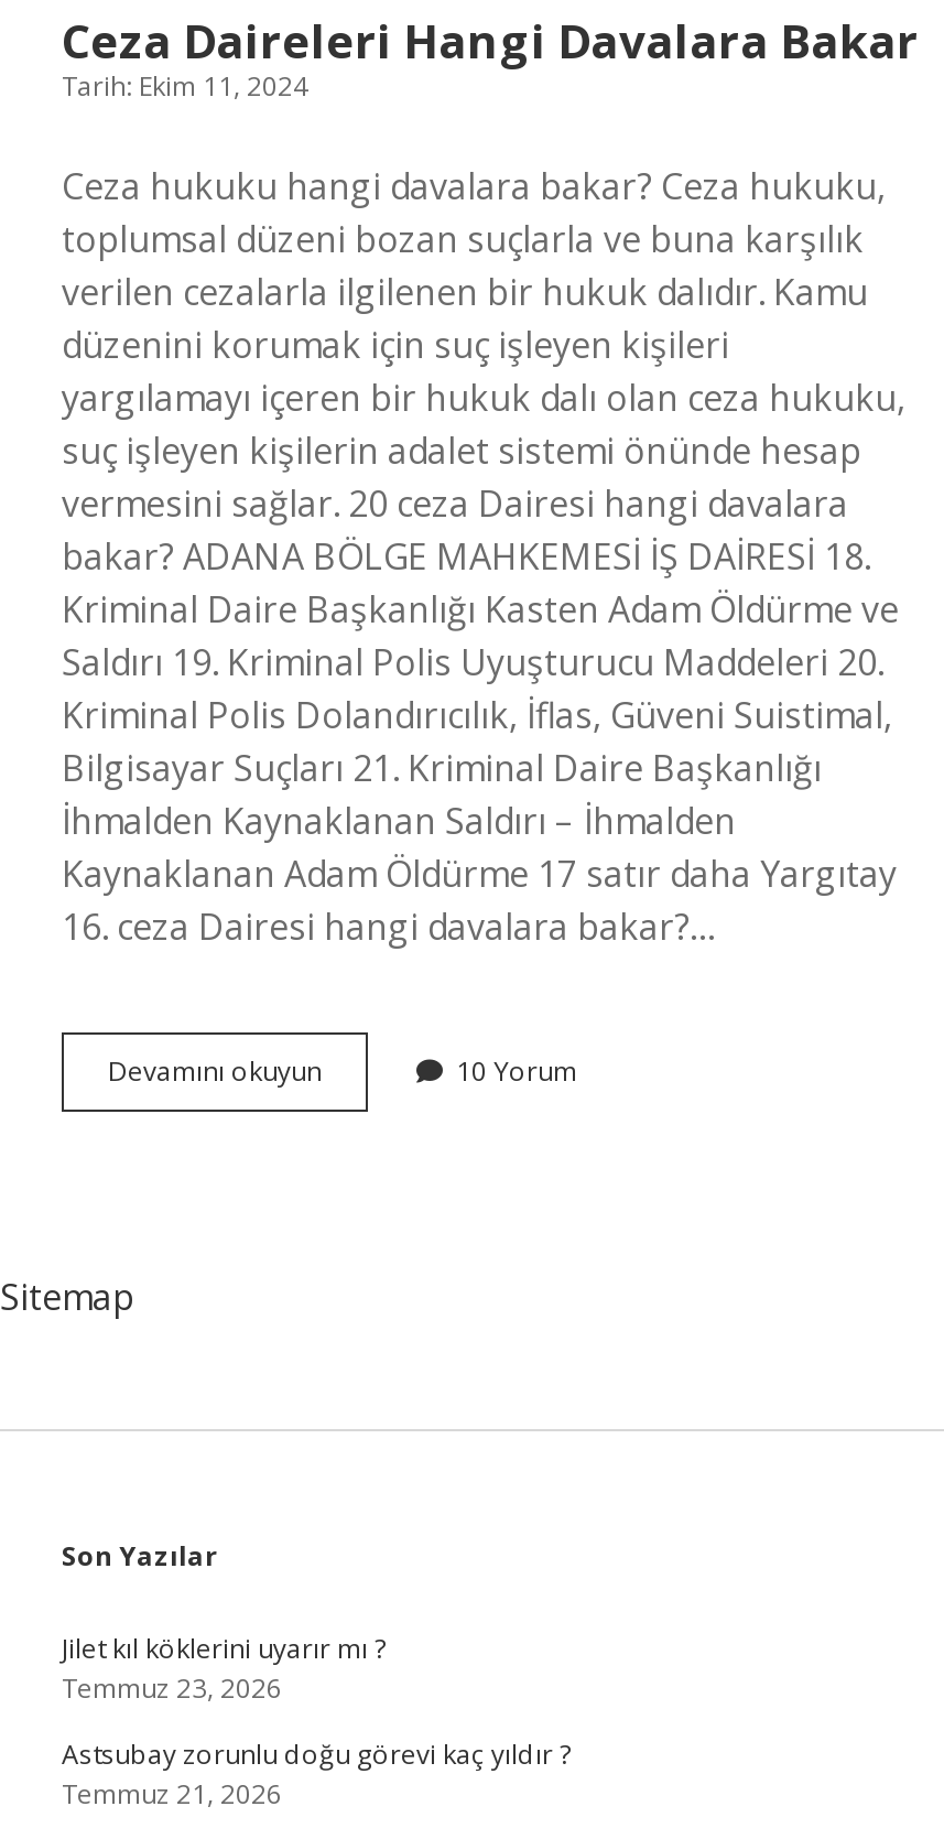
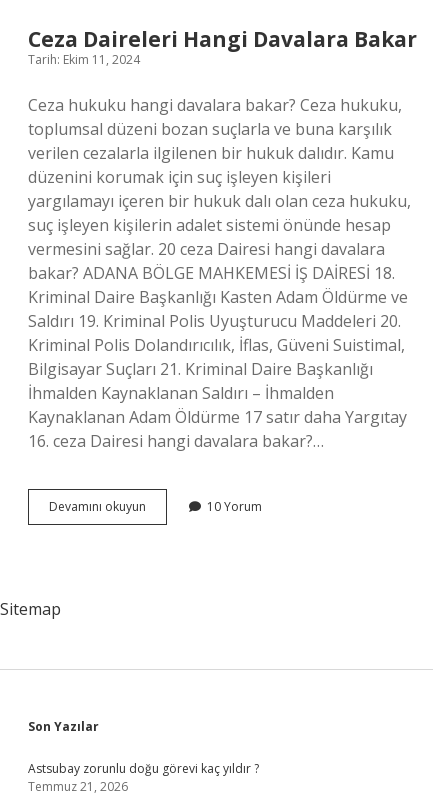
- Jilet kıl köklerini uyarır mı ?
- Temmuz 23, 2026
